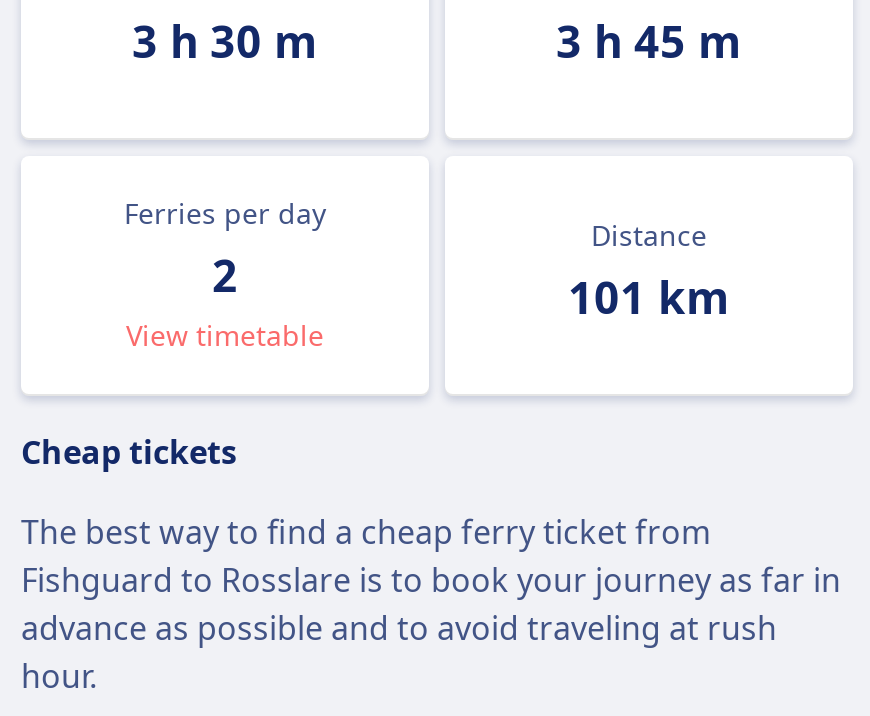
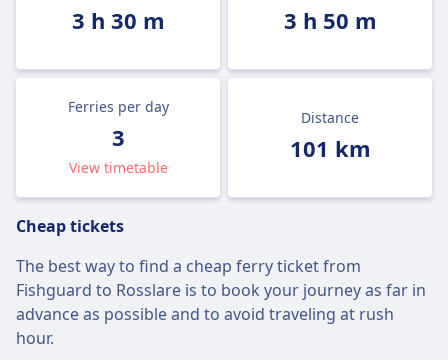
- 3 h 45 m
+ 3 h 50 m

- 2
+ 3
